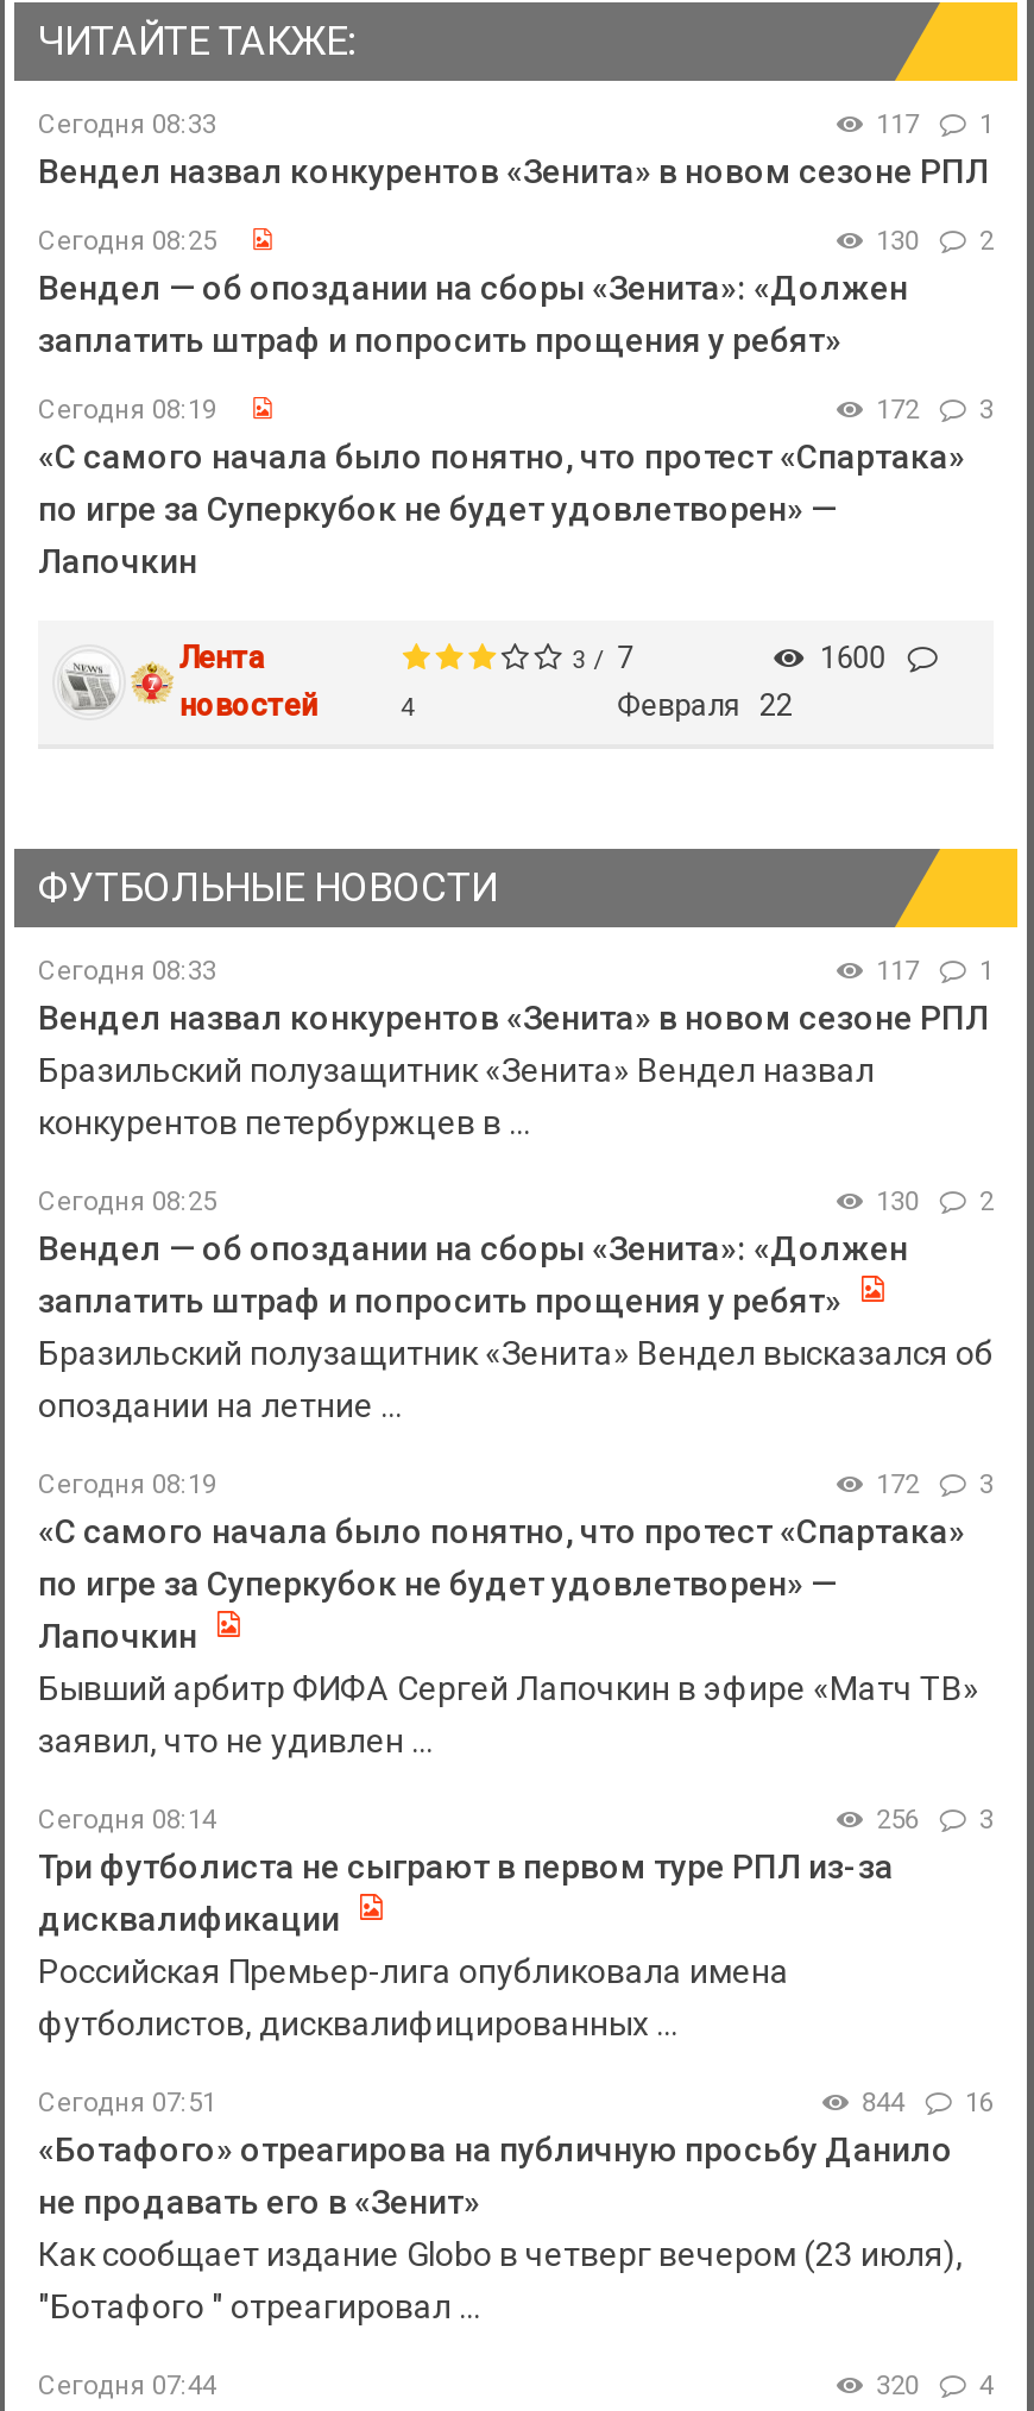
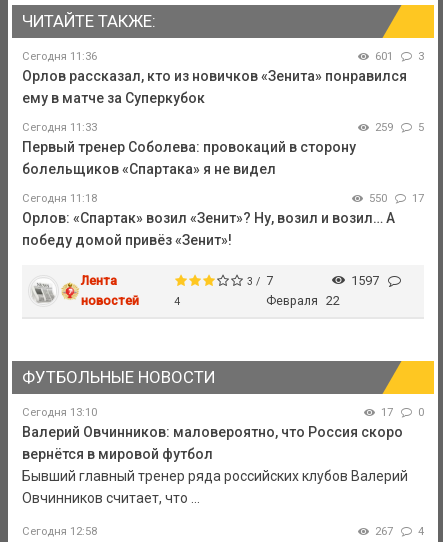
- Сегодня 08:33
- 117
- 1
- Вендел назвал конкурентов «Зенита» в новом сезоне РПЛ
- Сегодня 08:25
- 130
- 2
- Вендел — об опоздании на сборы «Зенита»: «Должен
- заплатить штраф и попросить прощения у ребят»
- Сегодня 08:19
- 172
+ Сегодня 11:36
+ 601

- «С самого начала было понятно, что протест «Спартака»
- по игре за Суперкубок не будет удовлетворен» —
- Лапочкин
+ Орлов рассказал, кто из новичков «Зенита» понравился
+ ему в матче за Суперкубок
+ Сегодня 11:33
+ 259
+ 5
+ Первый тренер Соболева: провокаций в сторону
+ болельщиков «Спартака» я не видел
+ Сегодня 11:18
+ 550
+ 17
+ Орлов: «Спартак» возил «Зенит»? Ну, возил и возил… А
+ победу домой привёз «Зенит»!

- 1600
+ 1597

- Сегодня 08:33
- 117
- 1
- Вендел назвал конкурентов «Зенита» в новом сезоне РПЛ
- Бразильский полузащитник «Зенита» Вендел назвал
- конкурентов петербуржцев в ...
- Сегодня 08:25
- 130
- 2
- Вендел — об опоздании на сборы «Зенита»: «Должен
- заплатить штраф и попросить прощения у ребят»
- Бразильский полузащитник «Зенита» Вендел высказался об
- опоздании на летние ...
- Сегодня 08:19
- 172
- 3
- «С самого начала было понятно, что протест «Спартака»
- по игре за Суперкубок не будет удовлетворен» —
- Лапочкин
- Бывший арбитр ФИФА Сергей Лапочкин в эфире «Матч ТВ»
- заявил, что не удивлен ...
- Сегодня 08:14
- 256
- 3
- Три футболиста не сыграют в первом туре РПЛ из-за
- дисквалификации
- Российская Премьер-лига опубликовала имена
- футболистов, дисквалифицированных ...
- Сегодня 07:51
- 844
- 16
- «Ботафого» отреагирова на публичную просьбу Данило
- не продавать его в «Зенит»
- Как сообщaeт издание Globo в четверг вечером (23 июля),
- "Ботафого " отреагировал ...
- Сегодня 07:44
- 320
+ Сегодня 13:10
+ 17
+ 0
+ Валерий Овчинников: маловероятно, что Россия скоро
+ вернётся в мировой футбол
+ Бывший главный тренер ряда российских клубов Валерий
+ Овчинников считает, что ...
+ Сегодня 12:58
+ 267
